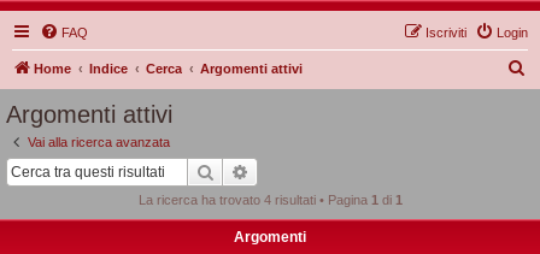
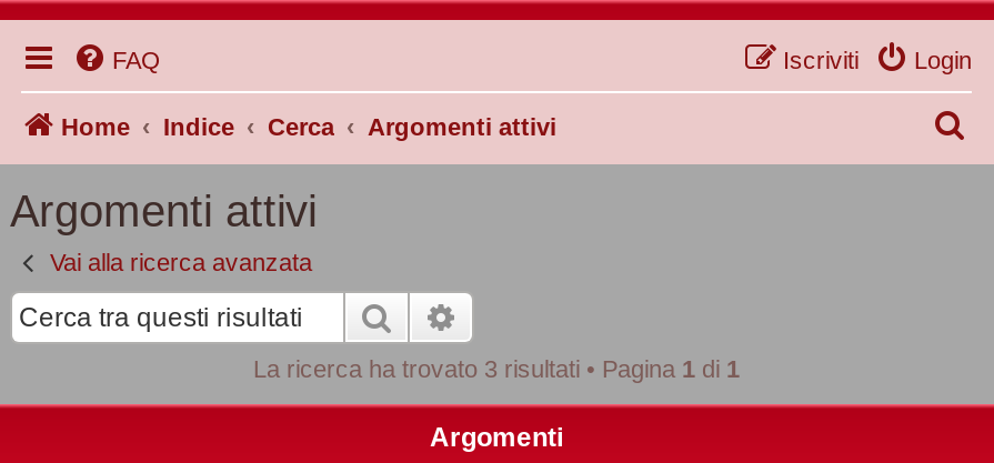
- La ricerca ha trovato 4 risultati • Pagina 1 di 1
+ La ricerca ha trovato 3 risultati • Pagina 1 di 1
